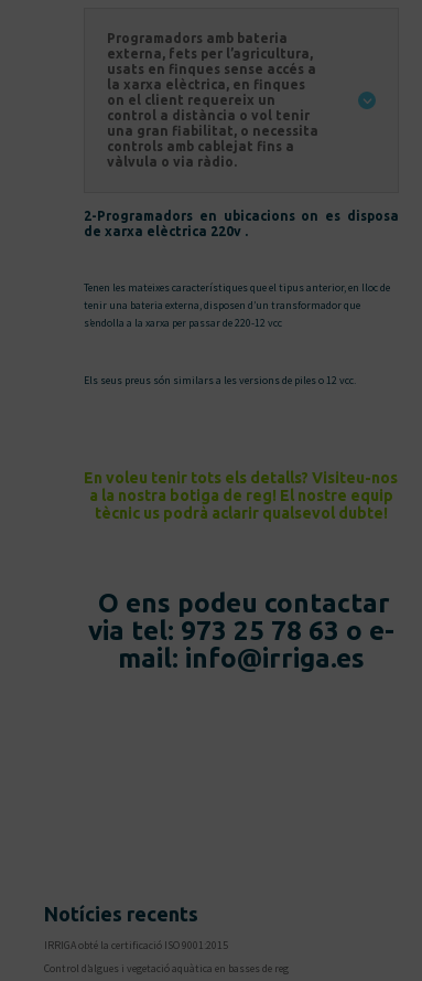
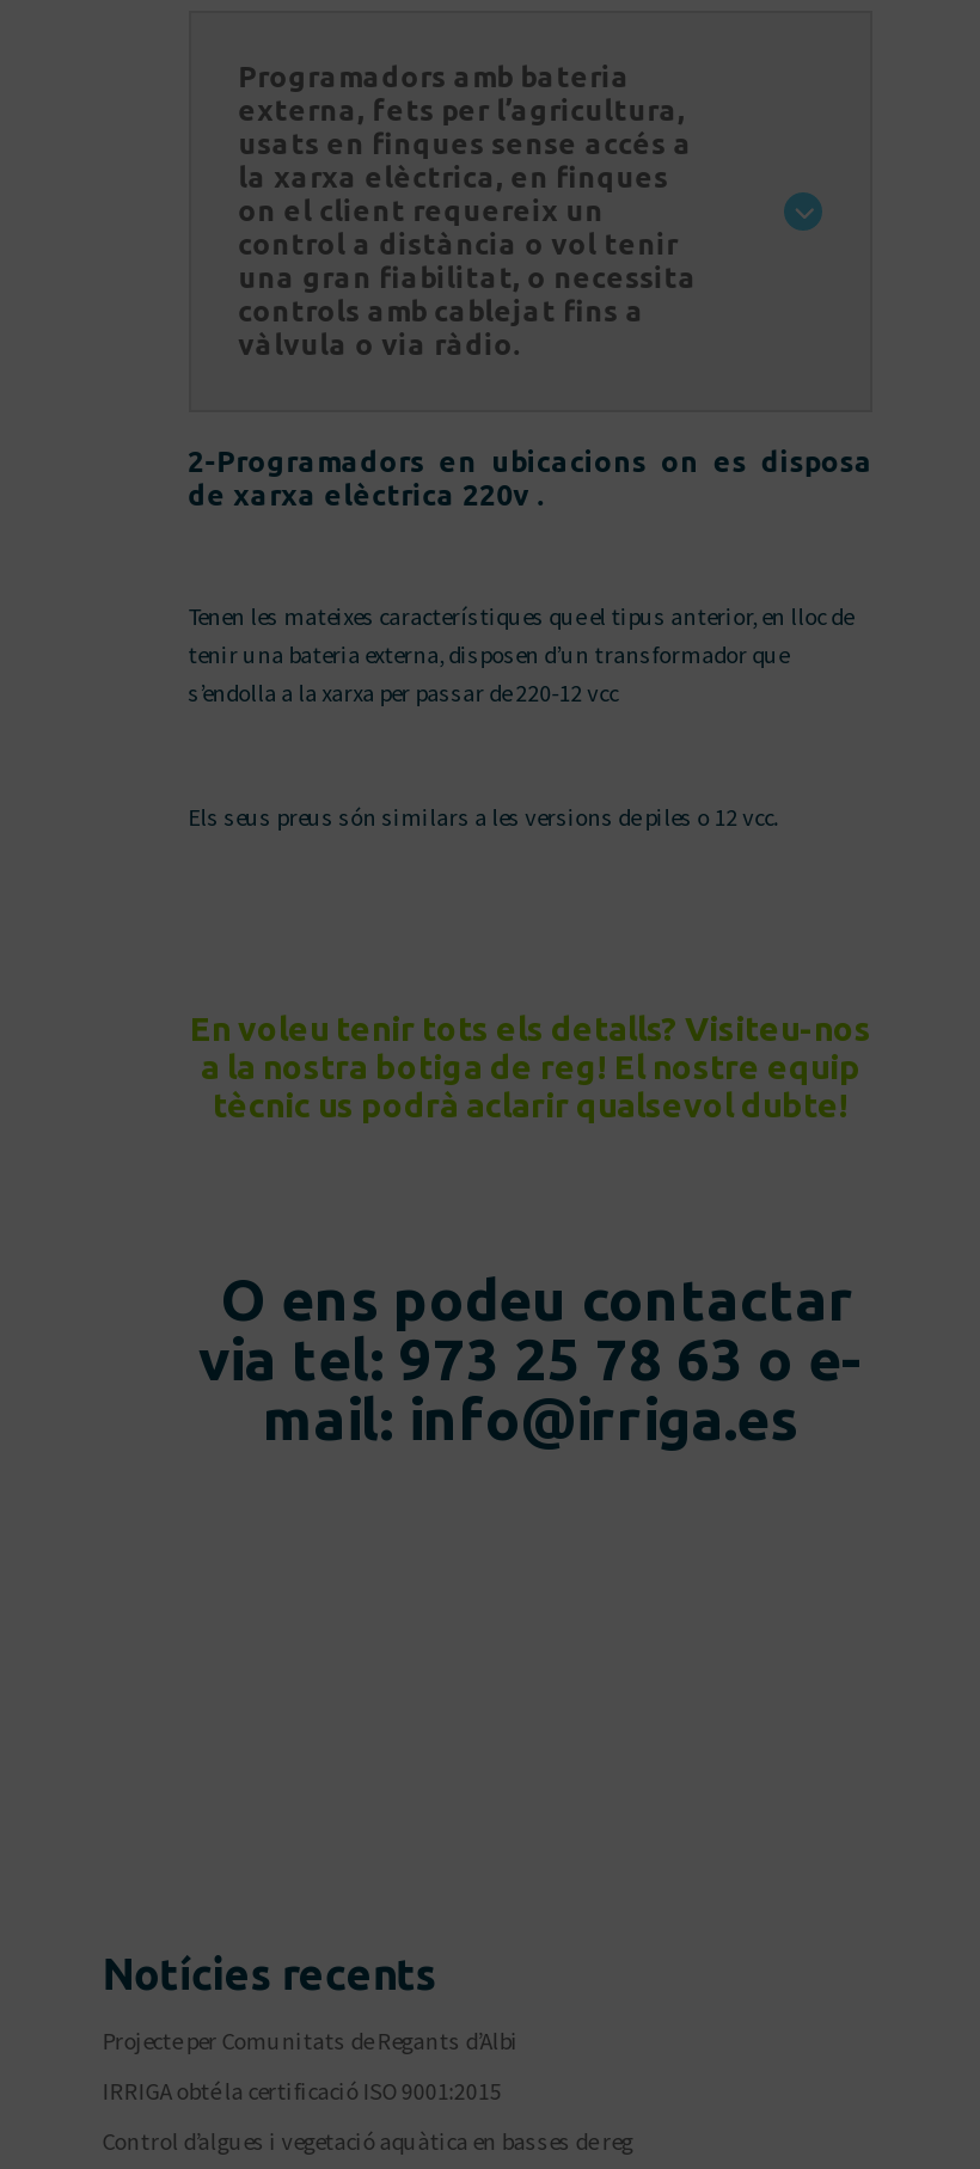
+ Projecte per Comunitats de Regants d’Albi
